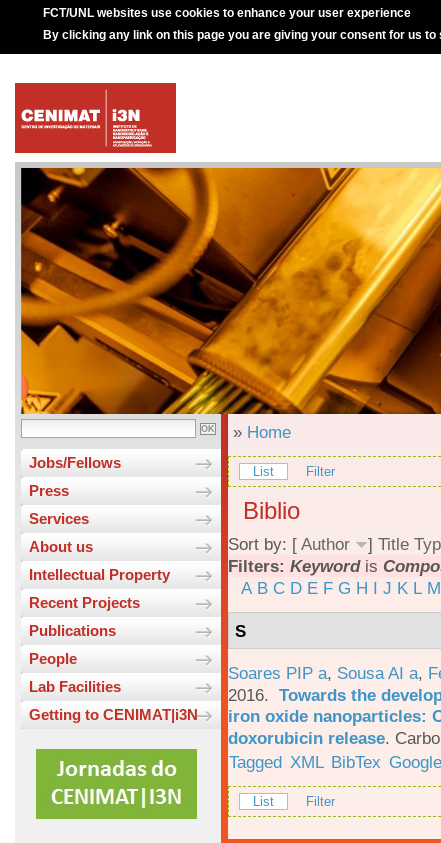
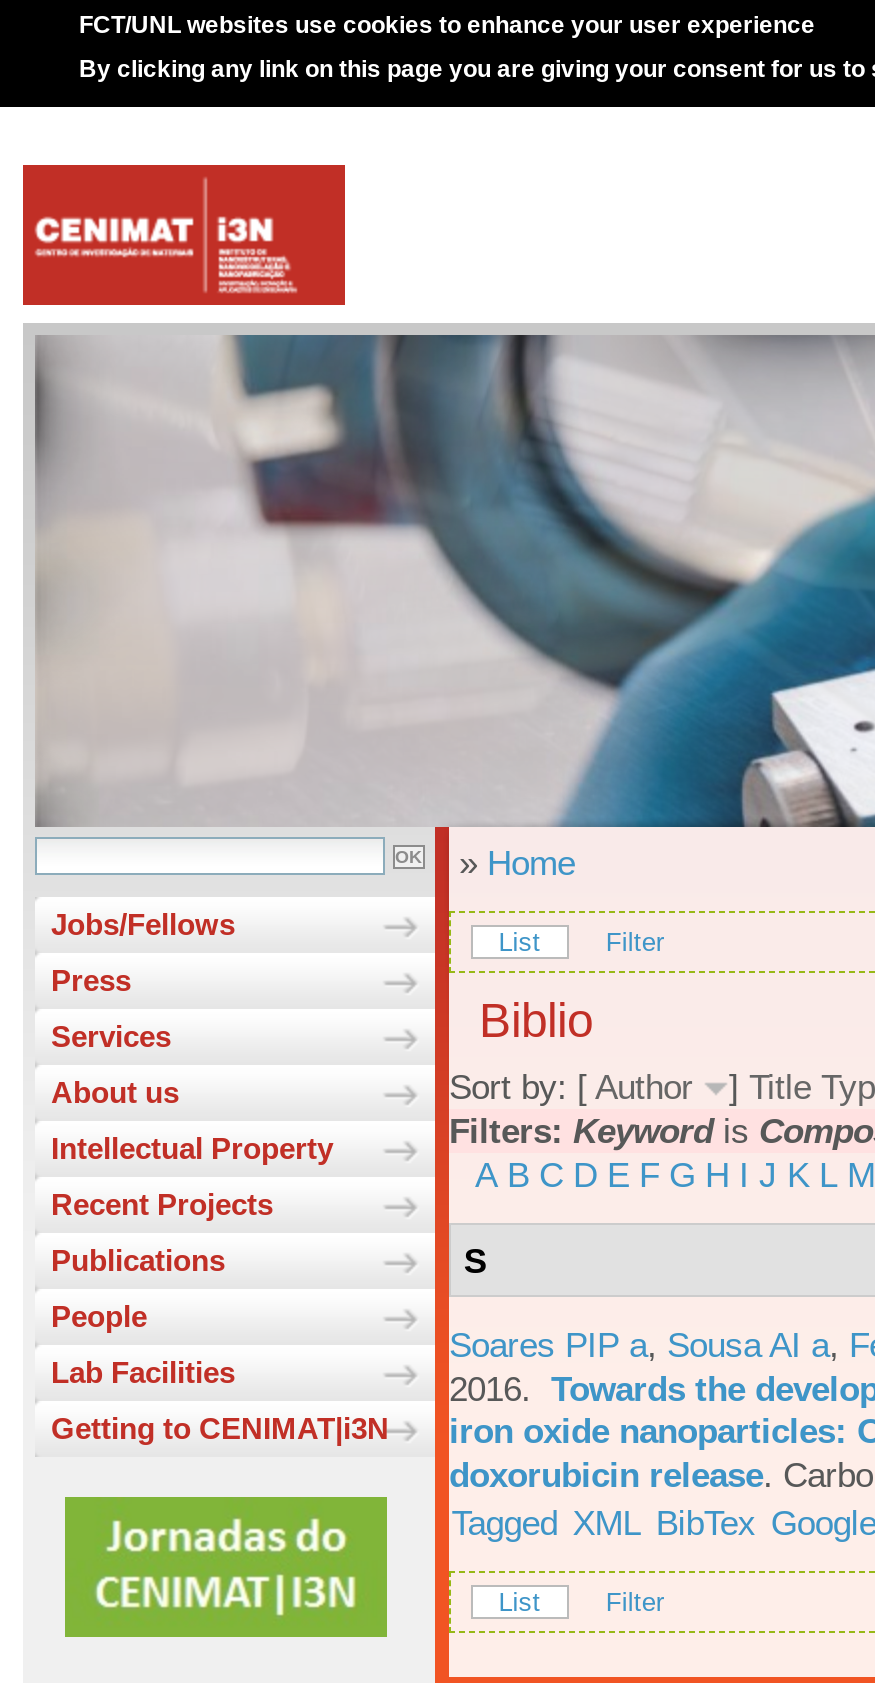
- [image]
+ [image]
